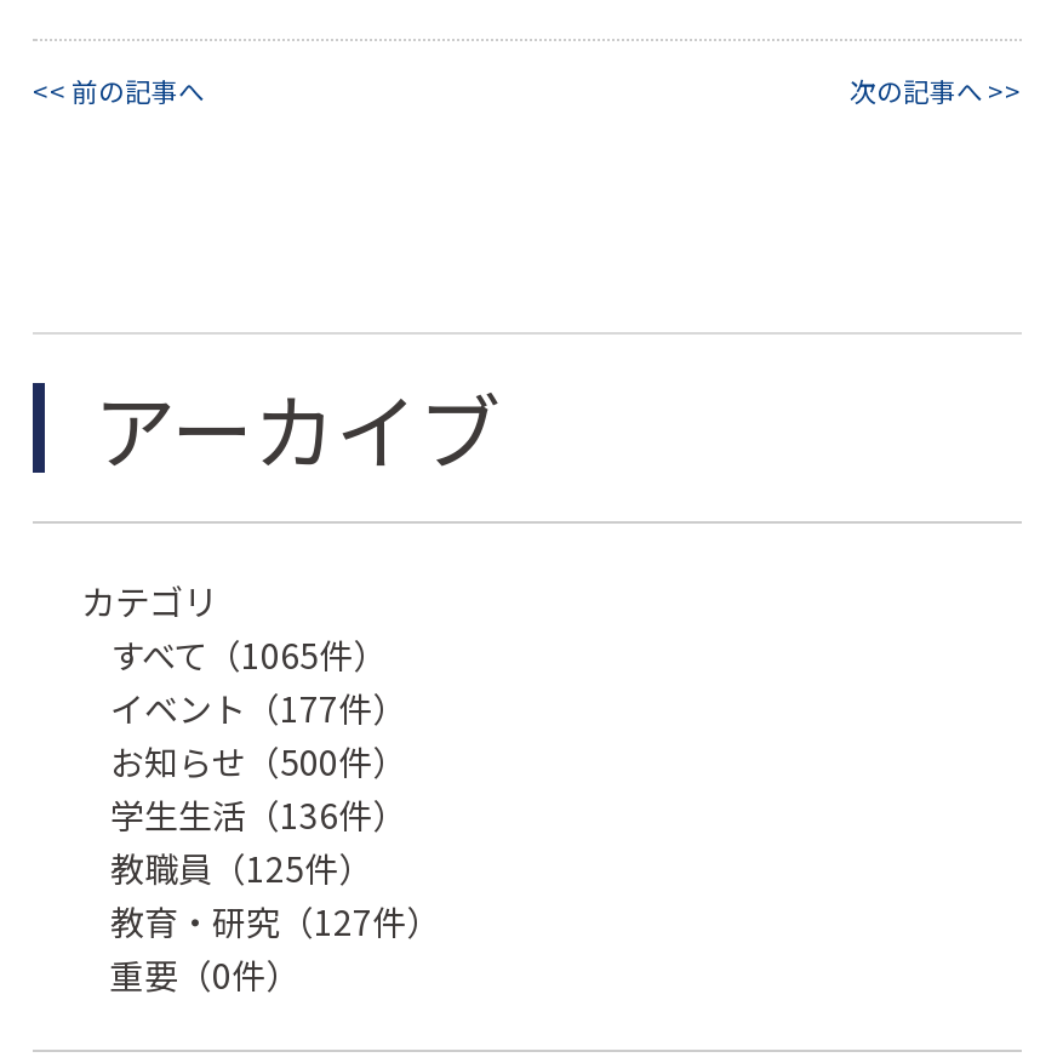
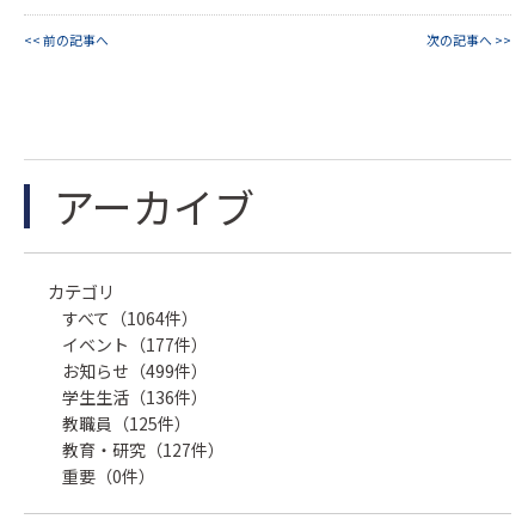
- すべて（1065件）
+ すべて（1064件）

- お知らせ（500件）
+ お知らせ（499件）
